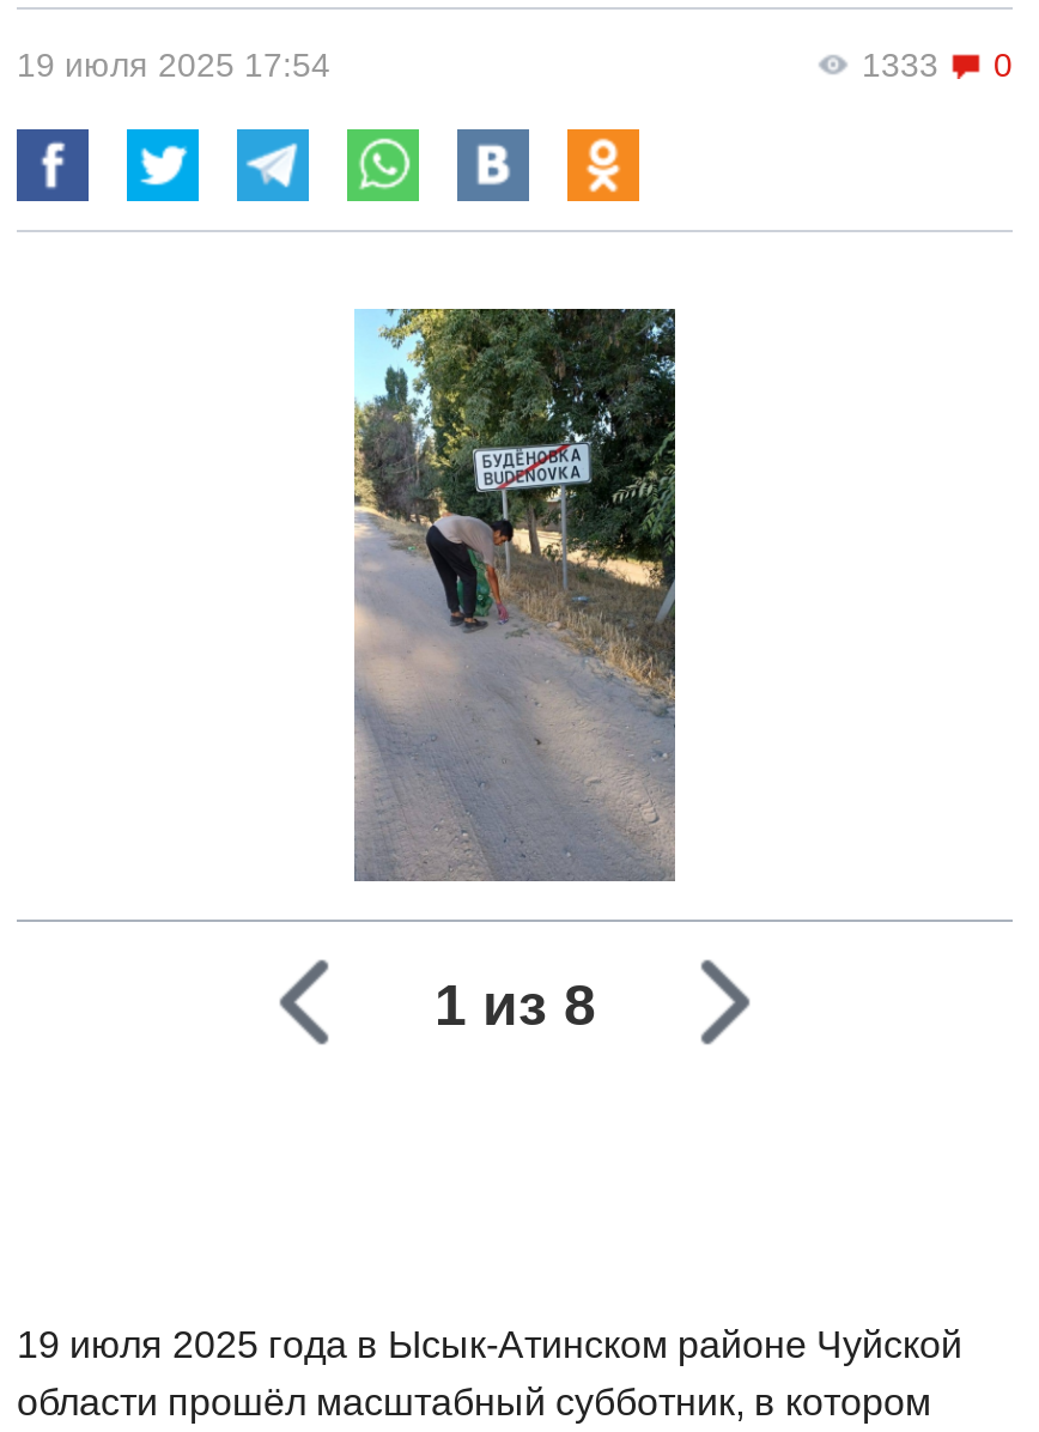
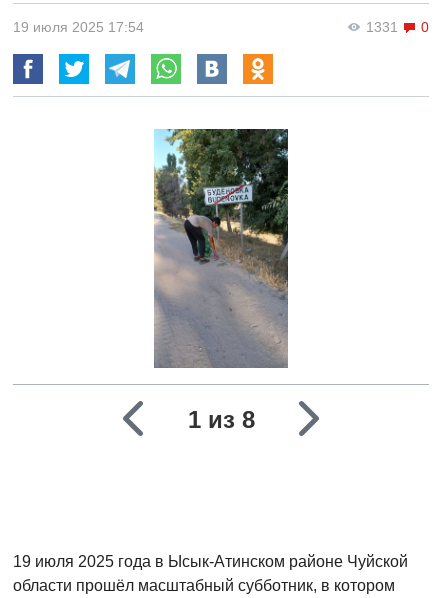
- 1333
+ 1331
